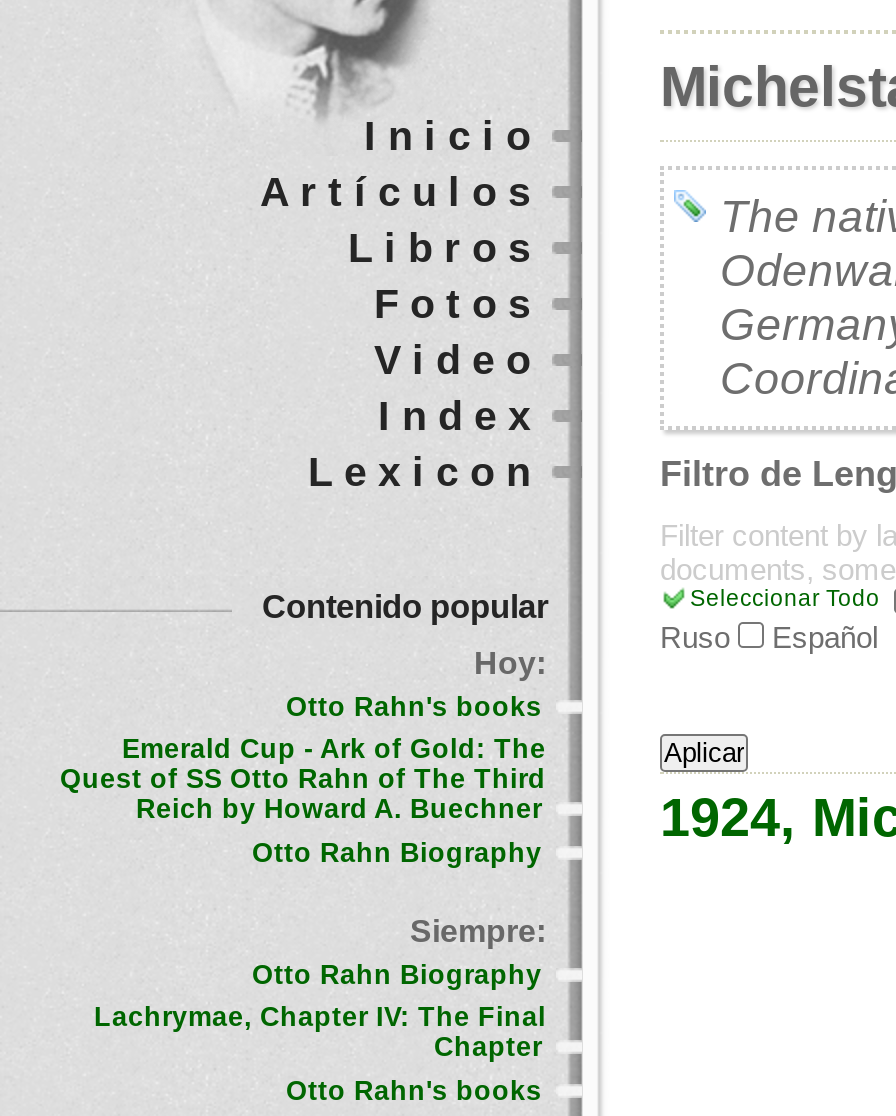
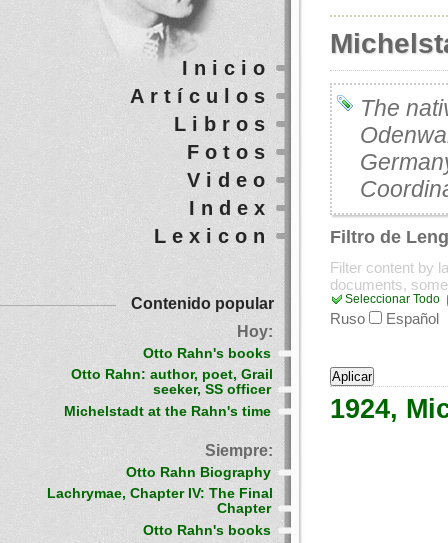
- Emerald Cup - Ark of Gold: The
- Quest of SS Otto Rahn of The Third
- Reich by Howard A. Buechner
- Otto Rahn Biography
+ Otto Rahn: author, poet, Grail
+ seeker, SS officer
+ Michelstadt at the Rahn's time
